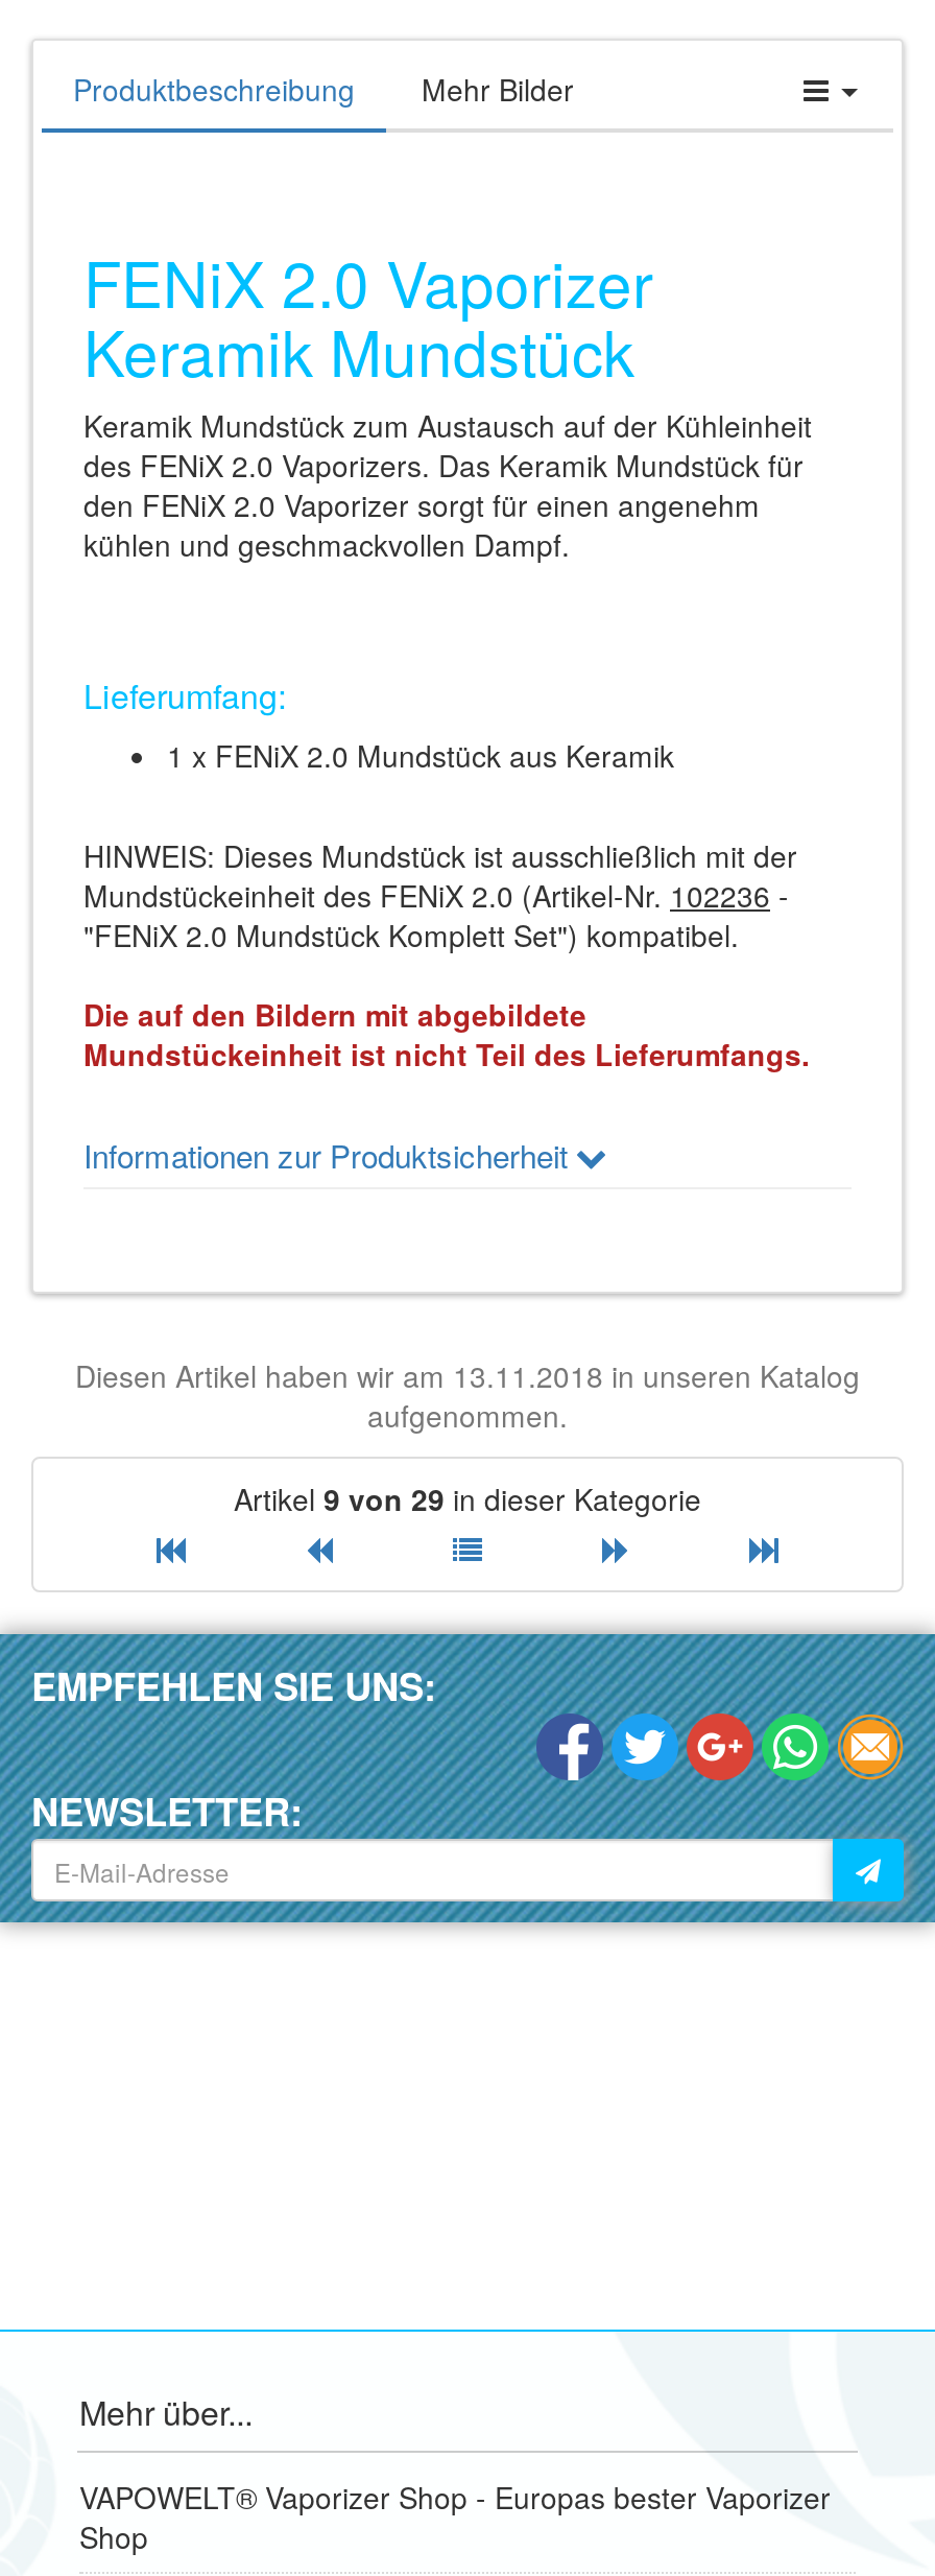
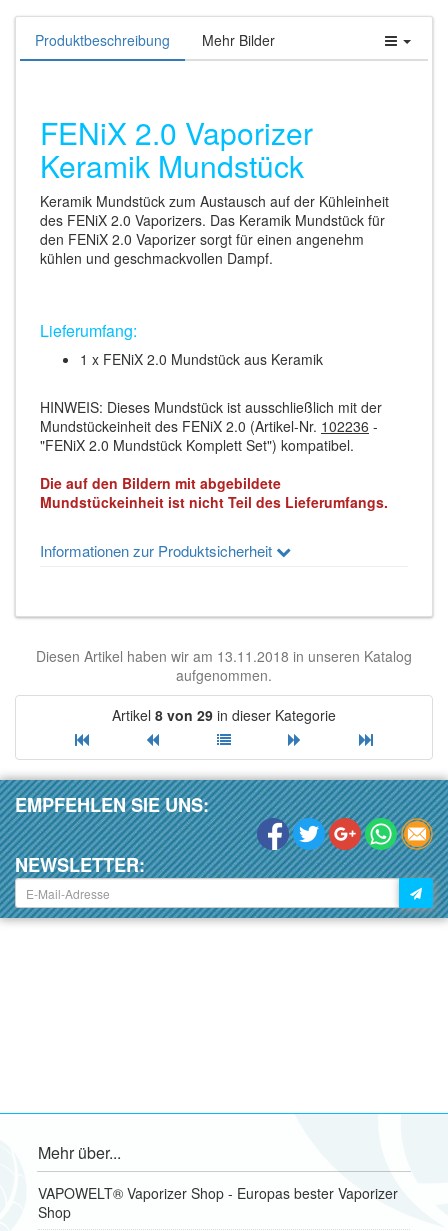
- Artikel 9 von 29 in dieser Kategorie
+ Artikel 8 von 29 in dieser Kategorie
